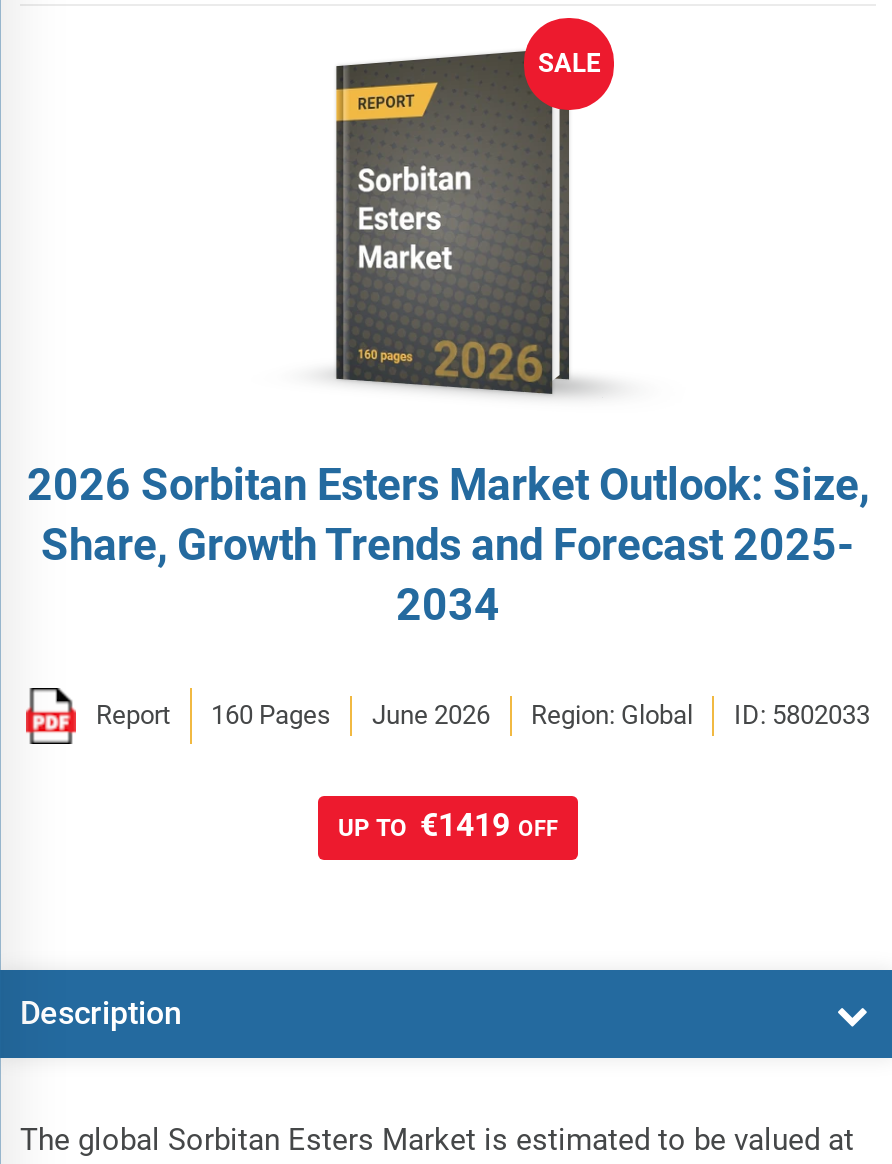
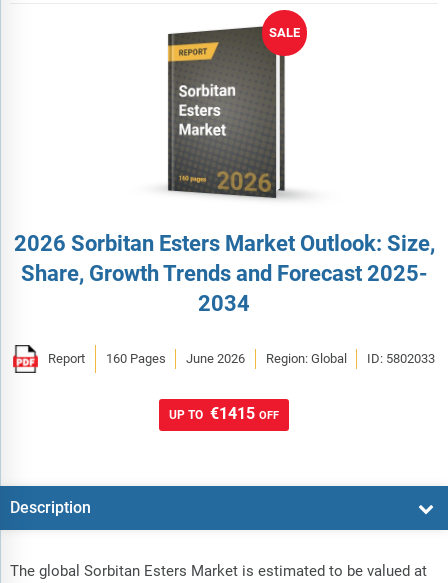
- UP TO €1419 OFF
+ UP TO €1415 OFF
